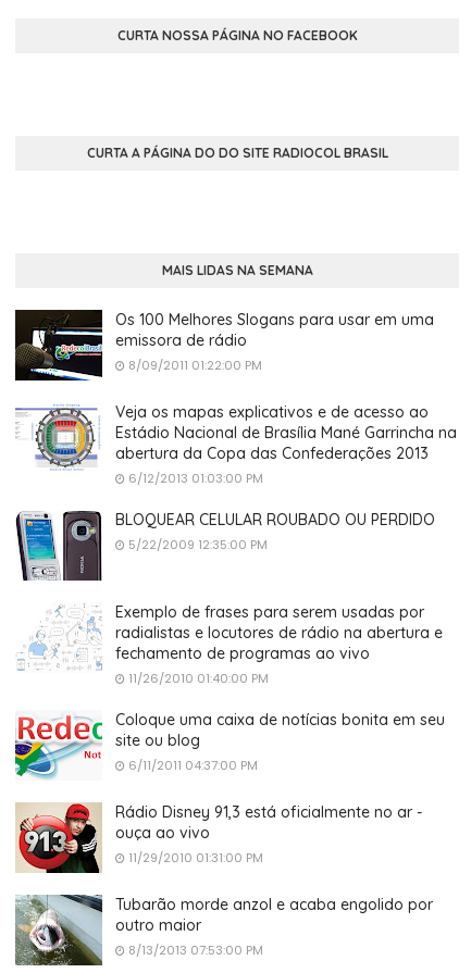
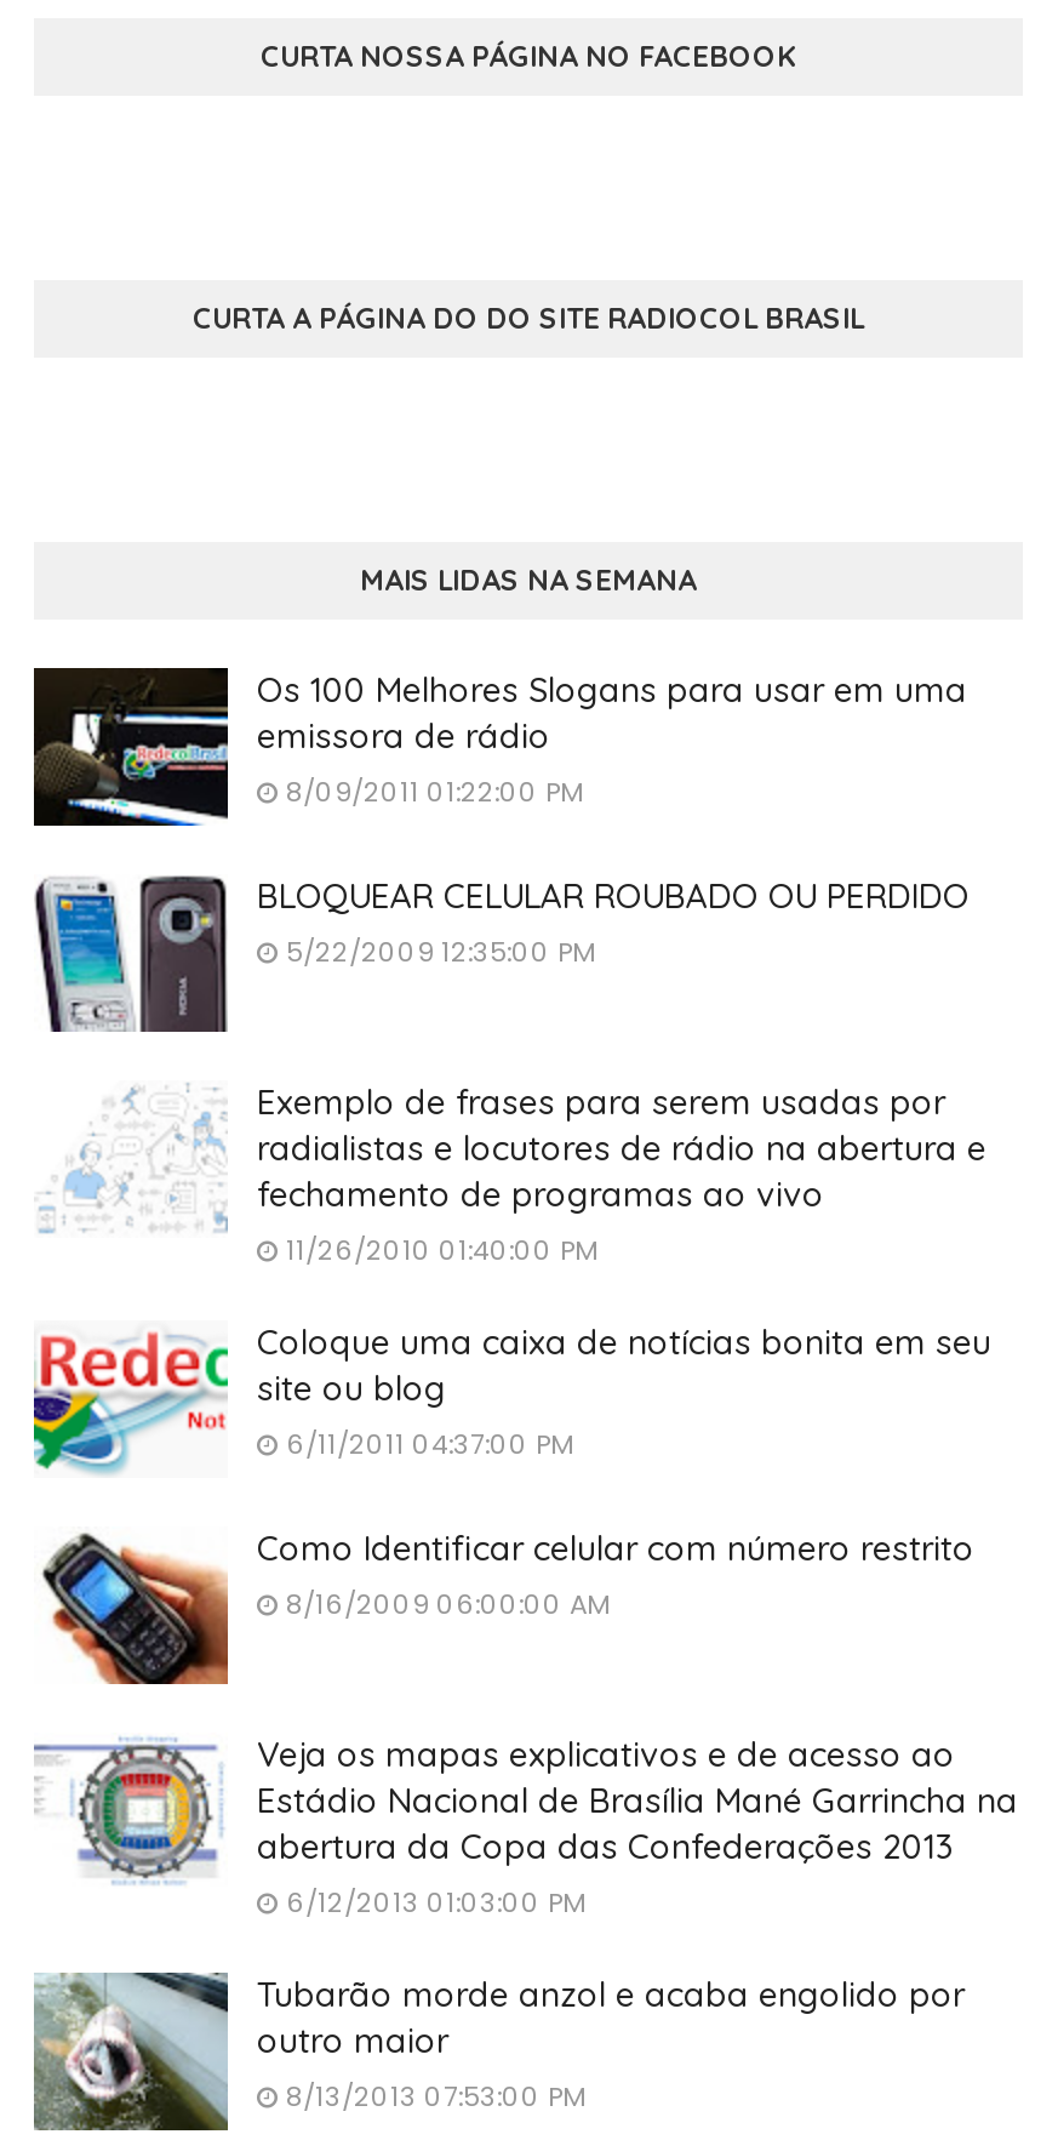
moved down: [image] | Veja os mapas explicativos e de acesso ao | Estádio Nacional de Brasília Mané Garrincha na | abertura da Copa das Confederações 2013 | 6/12/2013 01:03:00 PM

moved up: [image] | BLOQUEAR CELULAR ROUBADO OU PERDIDO | 5/22/2009 12:35:00 PM | ... | site ou blog | 6/11/2011 04:37:00 PM

- [image]
- Rádio Disney 91,3 está oficialmente no ar -
- ouça ao vivo
- 11/29/2010 01:31:00 PM
+ [image]
+ Como Identificar celular com número restrito
+ 8/16/2009 06:00:00 AM
